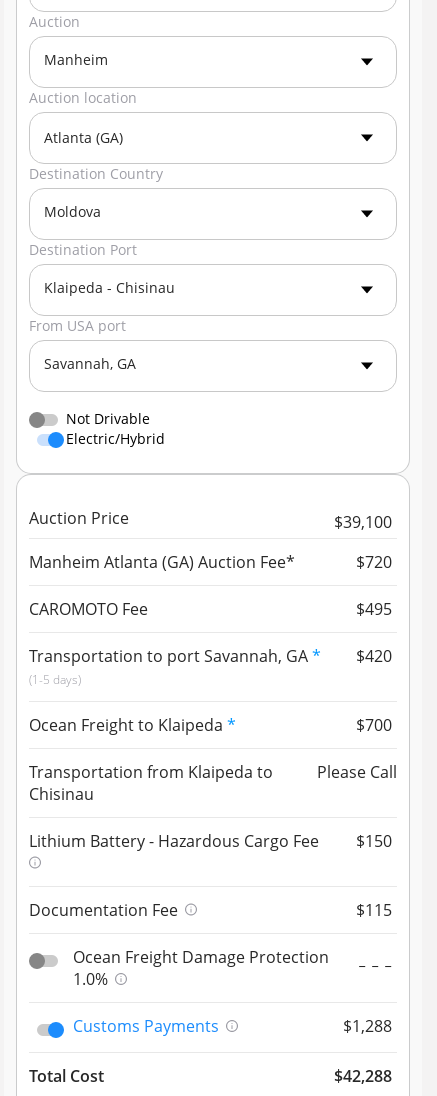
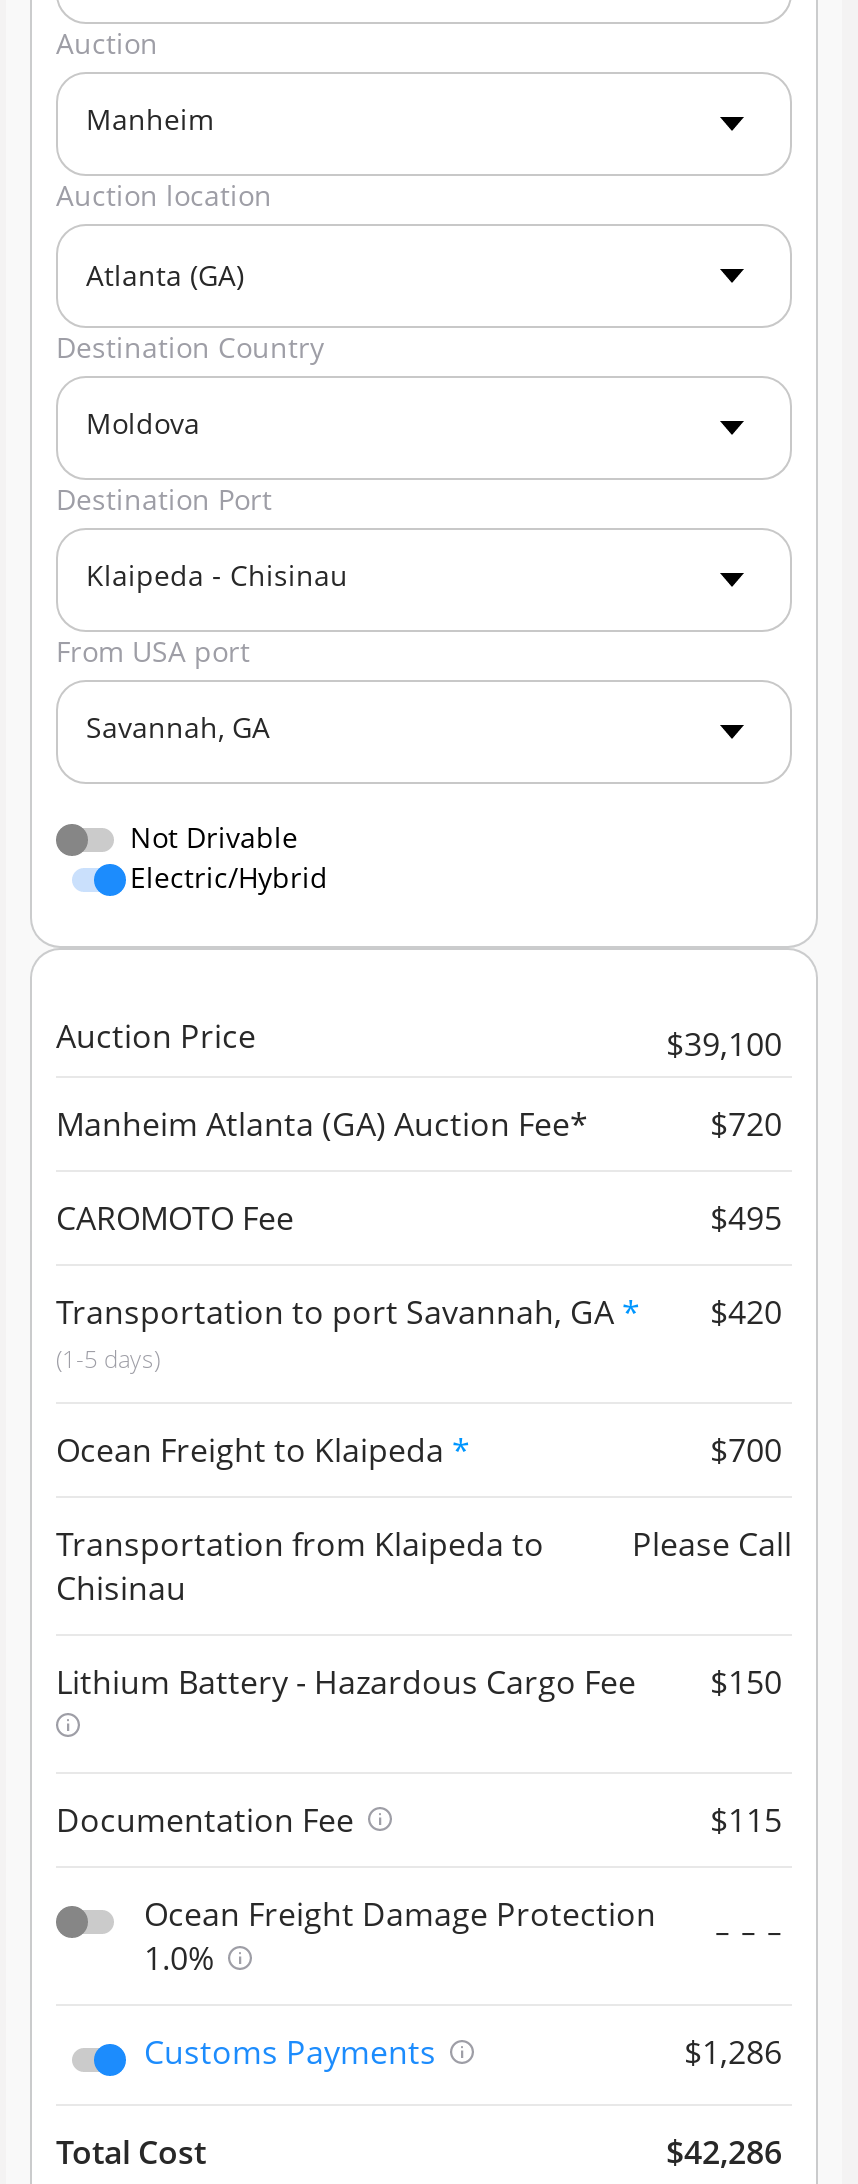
- 1,288
+ 1,286

- 42,288
+ 42,286
